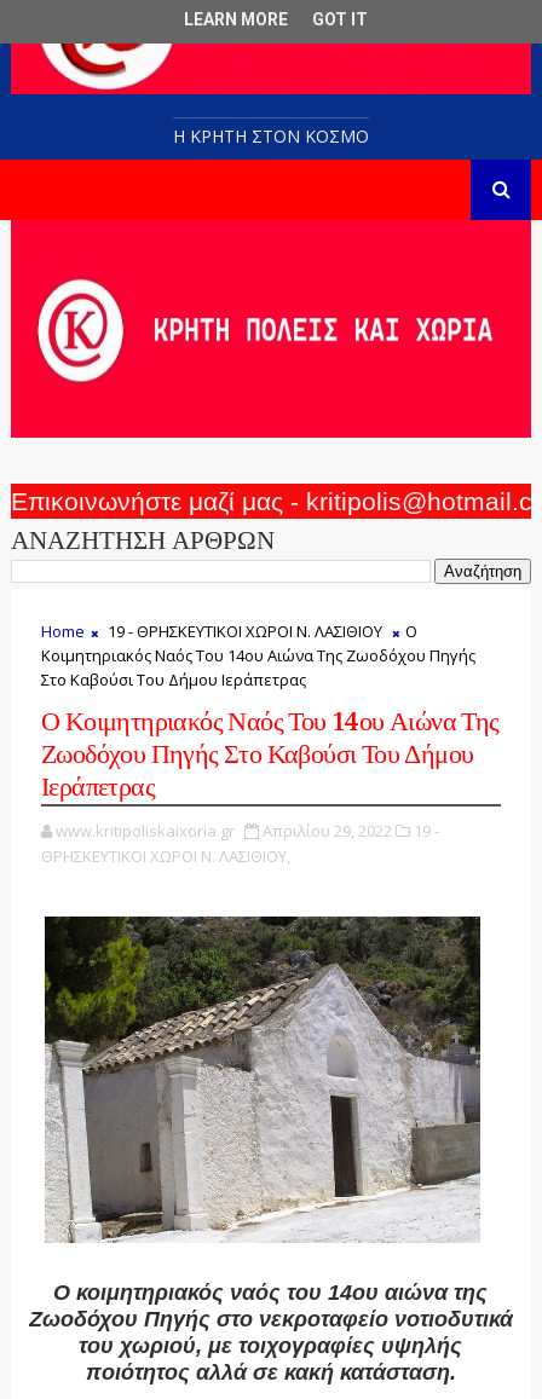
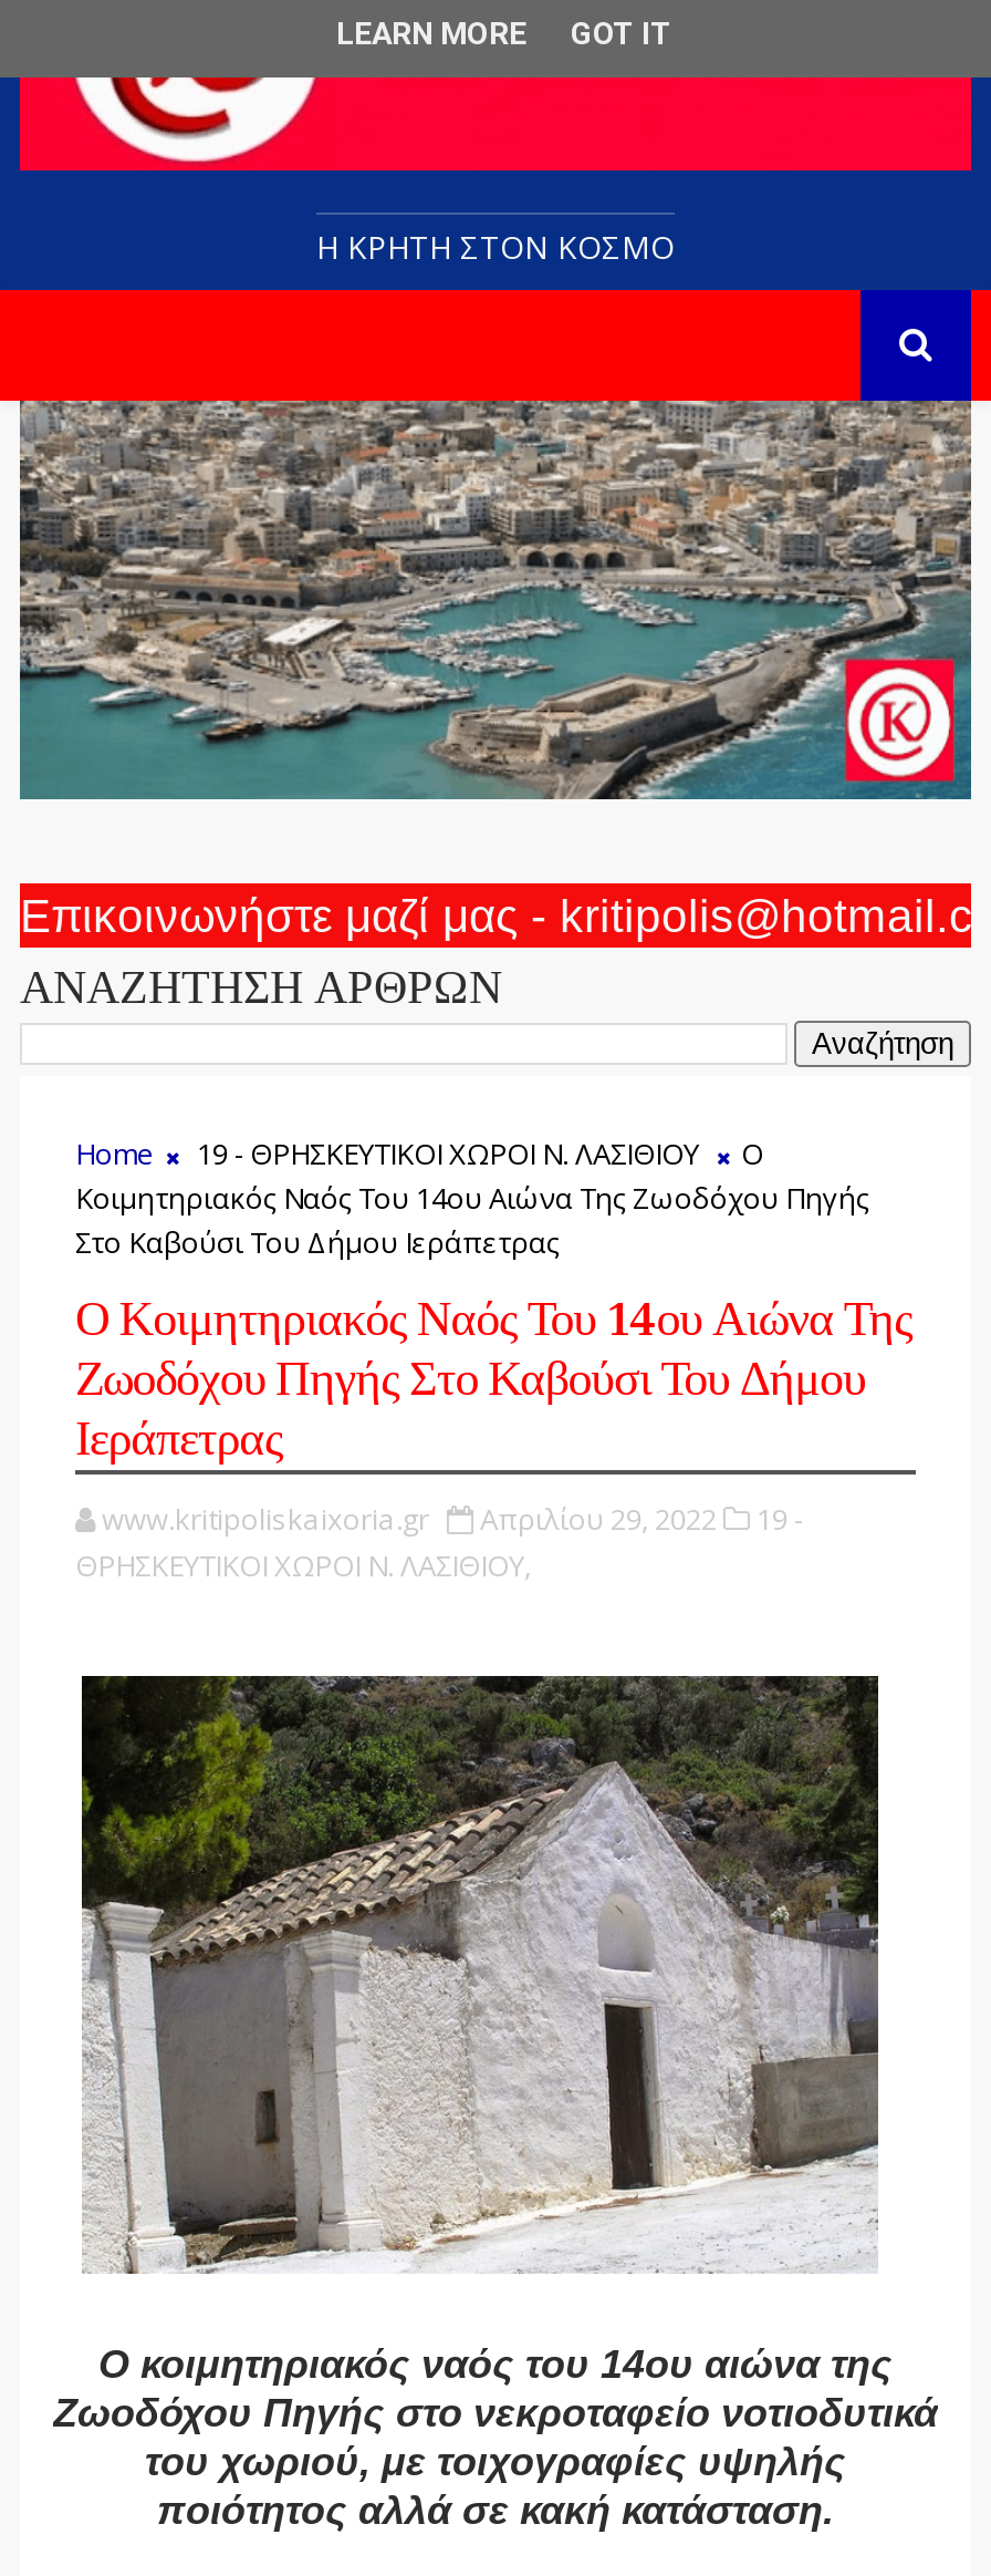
- [image]
+ [image]
